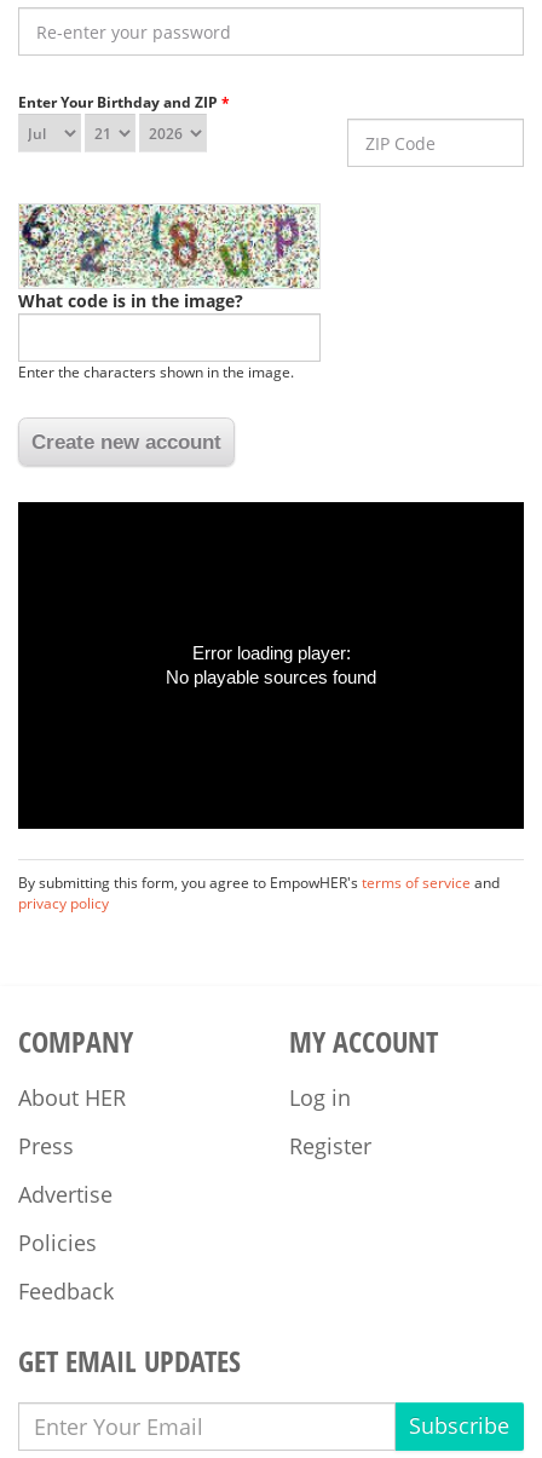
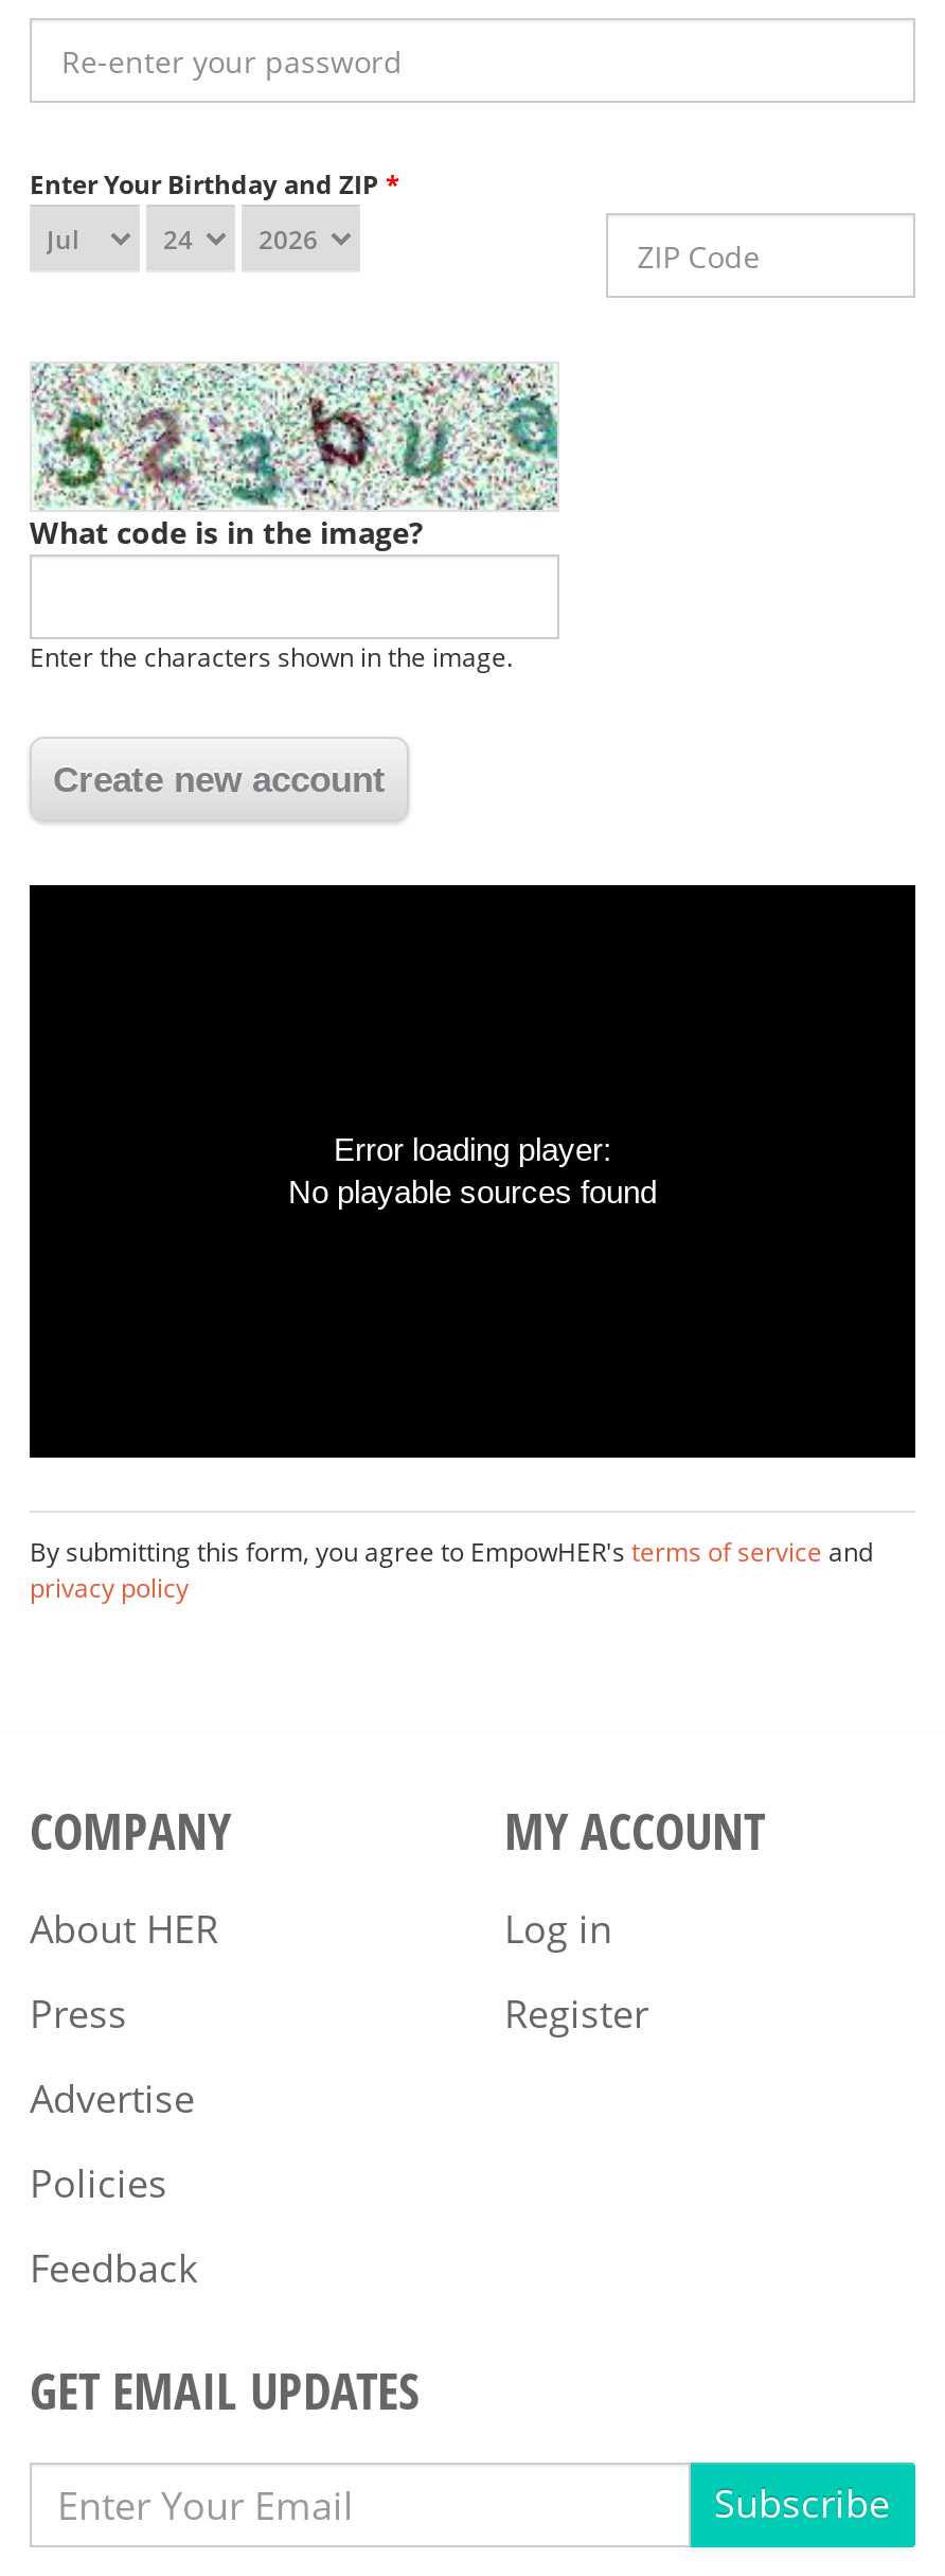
- [image]
+ [image]
